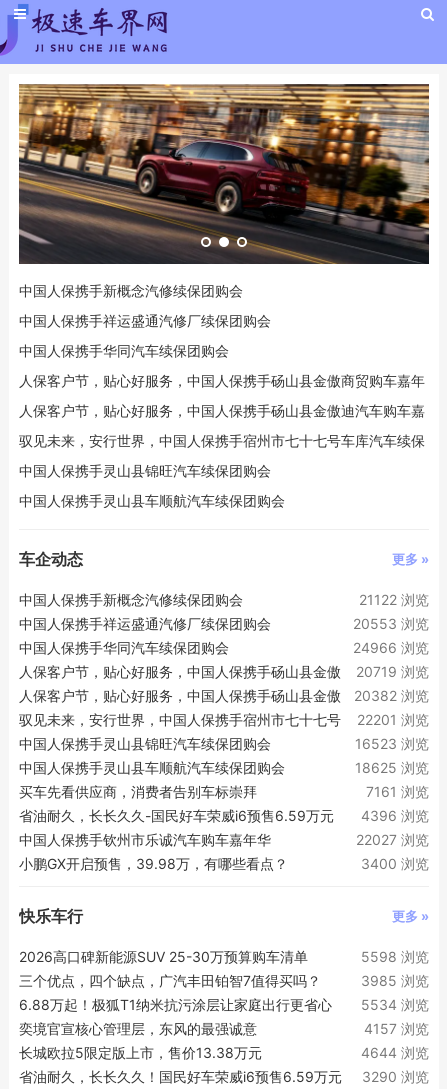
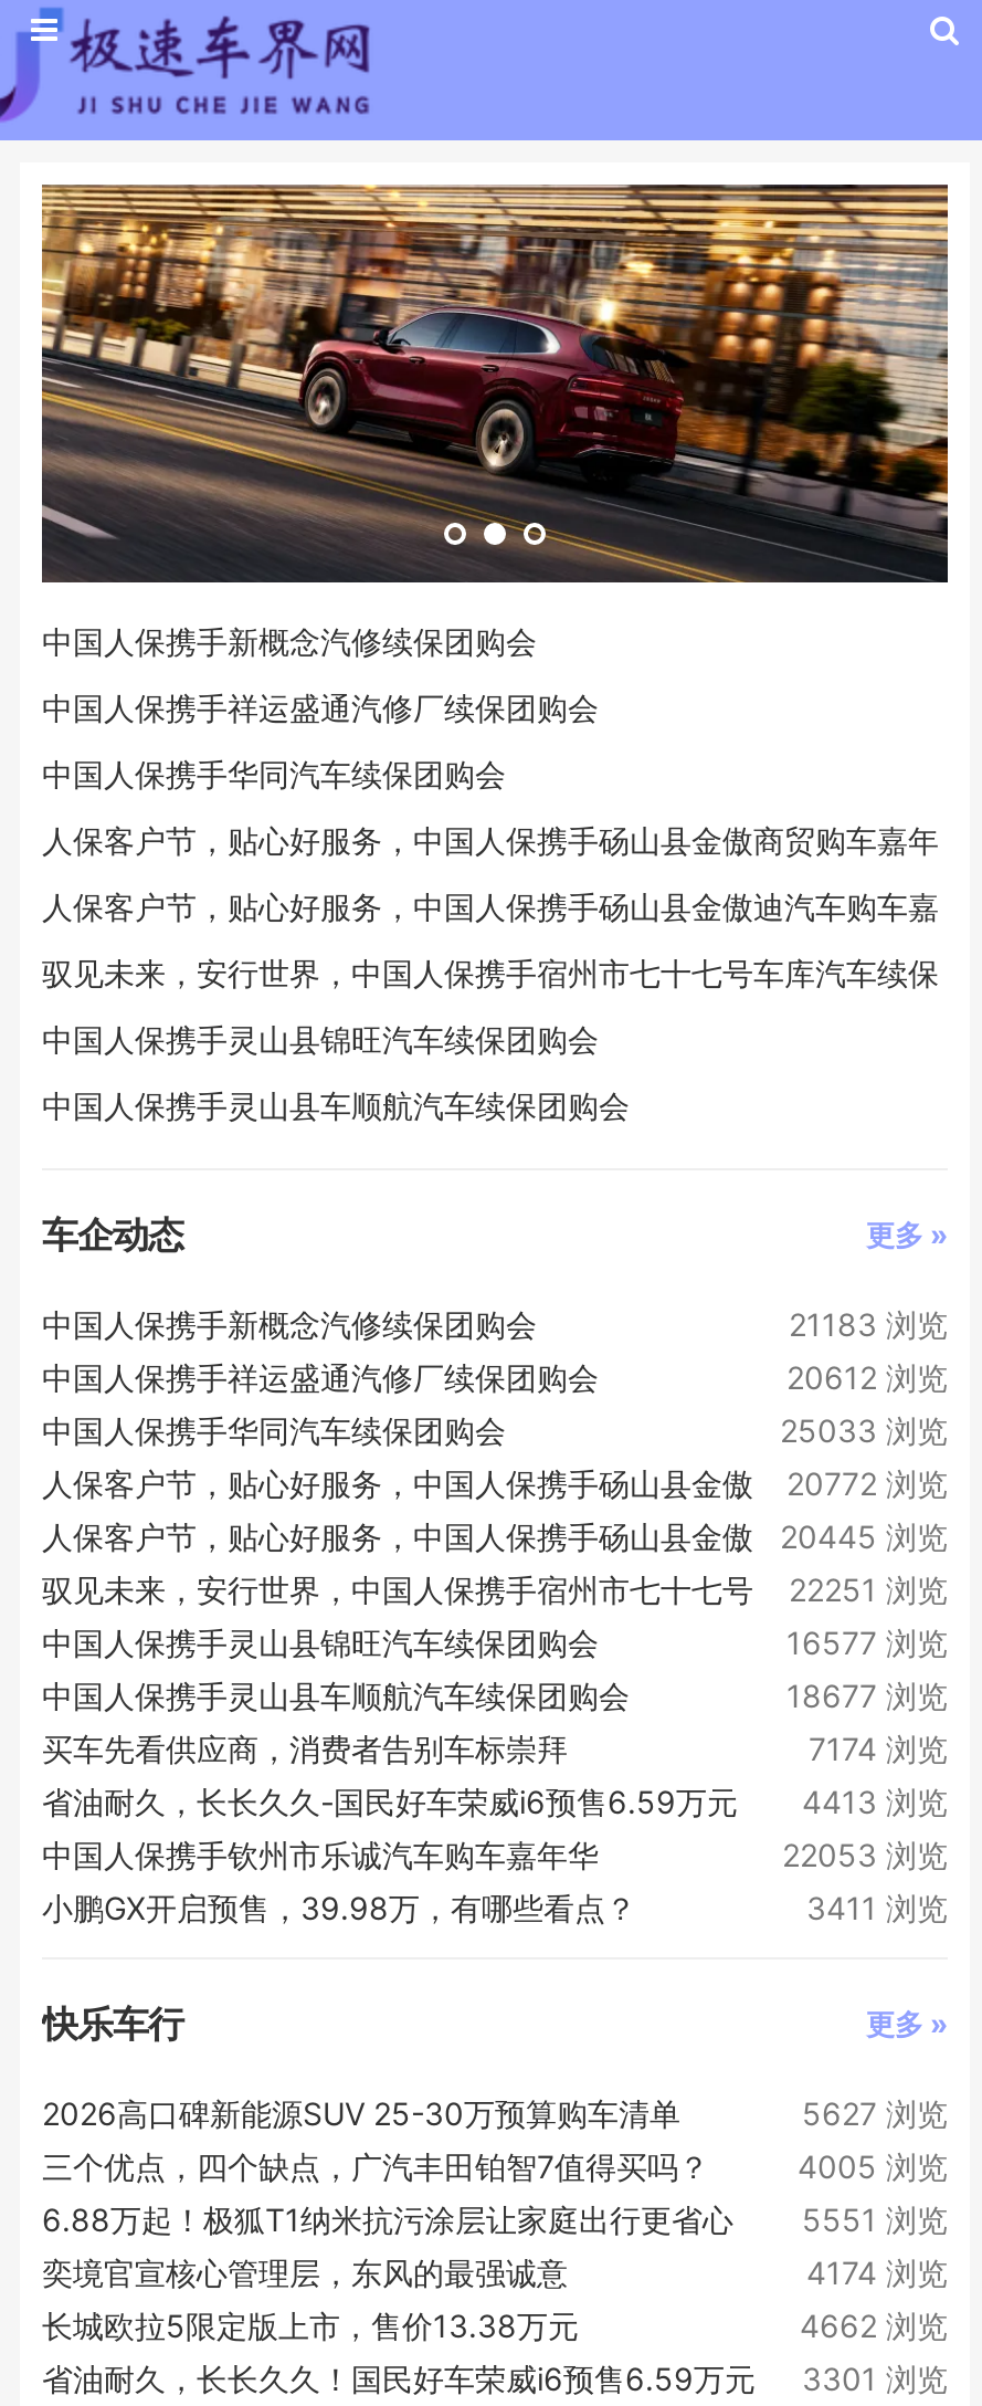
- 21122 浏览
+ 21183 浏览

- 20553 浏览
+ 20612 浏览

- 24966 浏览
+ 25033 浏览

- 人保客户节，贴心好服务，中国人保携手砀山县金傲 20719 浏览
+ 人保客户节，贴心好服务，中国人保携手砀山县金傲 20772 浏览

- 20382 浏览
+ 20445 浏览

- 22201 浏览
+ 22251 浏览

- 16523 浏览
+ 16577 浏览

- 18625 浏览
+ 18677 浏览

- 7161 浏览
+ 7174 浏览

- 省油耐久，长长久久-国民好车荣威i6预售6.59万元 4396 浏览
+ 省油耐久，长长久久-国民好车荣威i6预售6.59万元 4413 浏览

- 22027 浏览
+ 22053 浏览

- 3400 浏览
+ 3411 浏览

- 5598 浏览
+ 5627 浏览

- 3985 浏览
+ 4005 浏览

- 6.88万起！极狐T1纳米抗污涂层让家庭出行更省心 5534 浏览
+ 6.88万起！极狐T1纳米抗污涂层让家庭出行更省心 5551 浏览

- 4157 浏览
+ 4174 浏览

- 4644 浏览
+ 4662 浏览

- 省油耐久，长长久久！国民好车荣威i6预售6.59万元 3290 浏览
+ 省油耐久，长长久久！国民好车荣威i6预售6.59万元 3301 浏览
